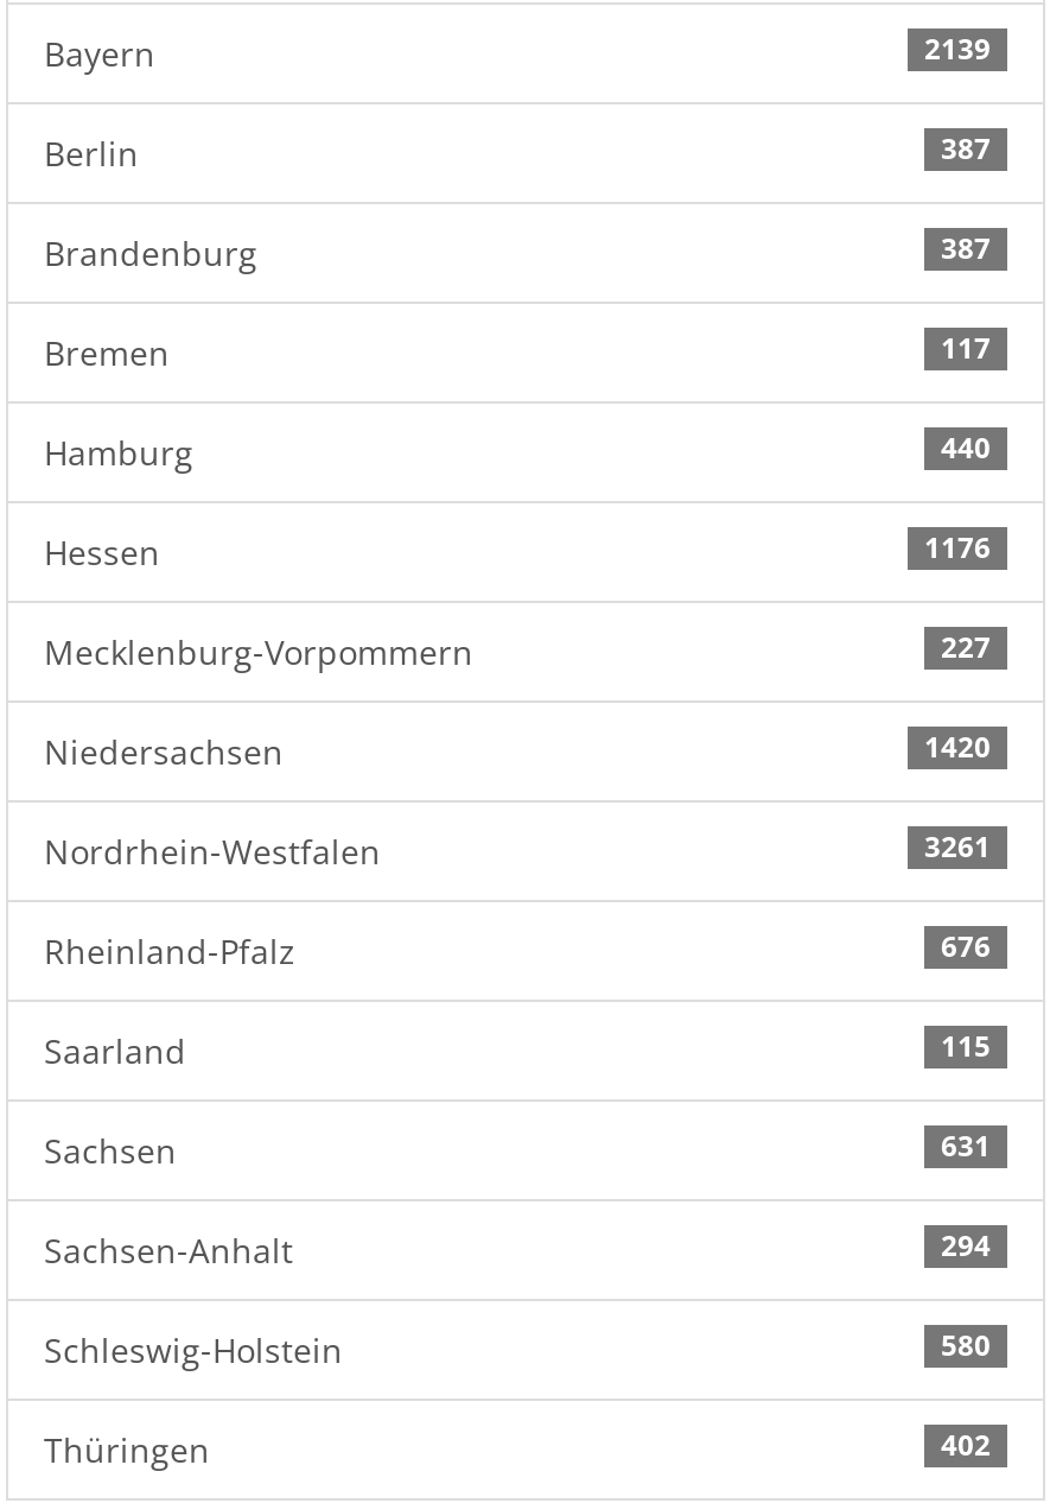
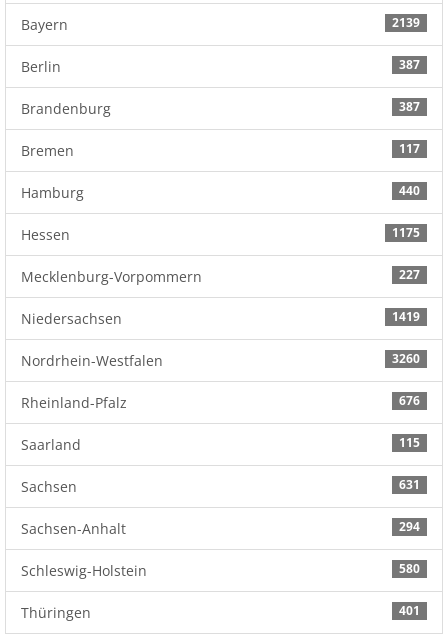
- 1176
+ 1175

- 1420
+ 1419

- 3261
+ 3260

- 402
+ 401
